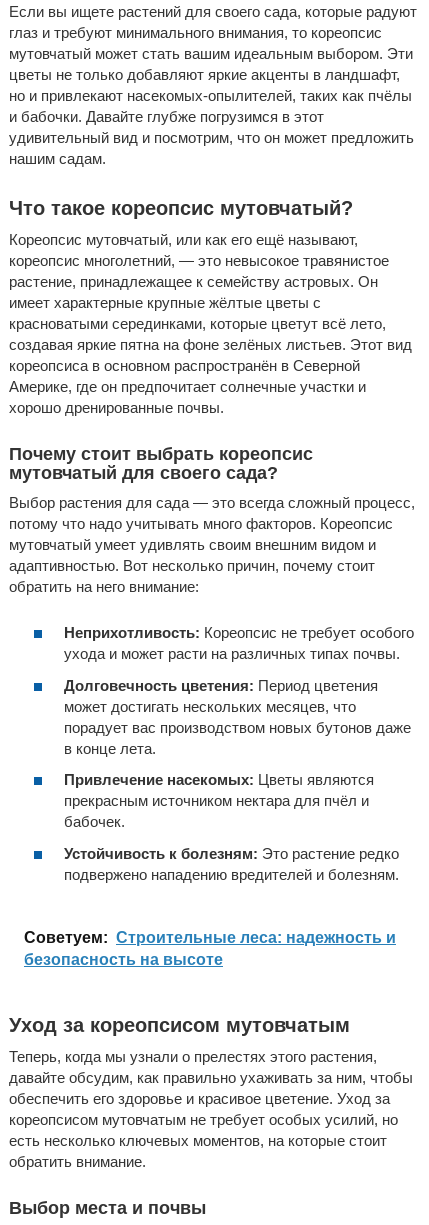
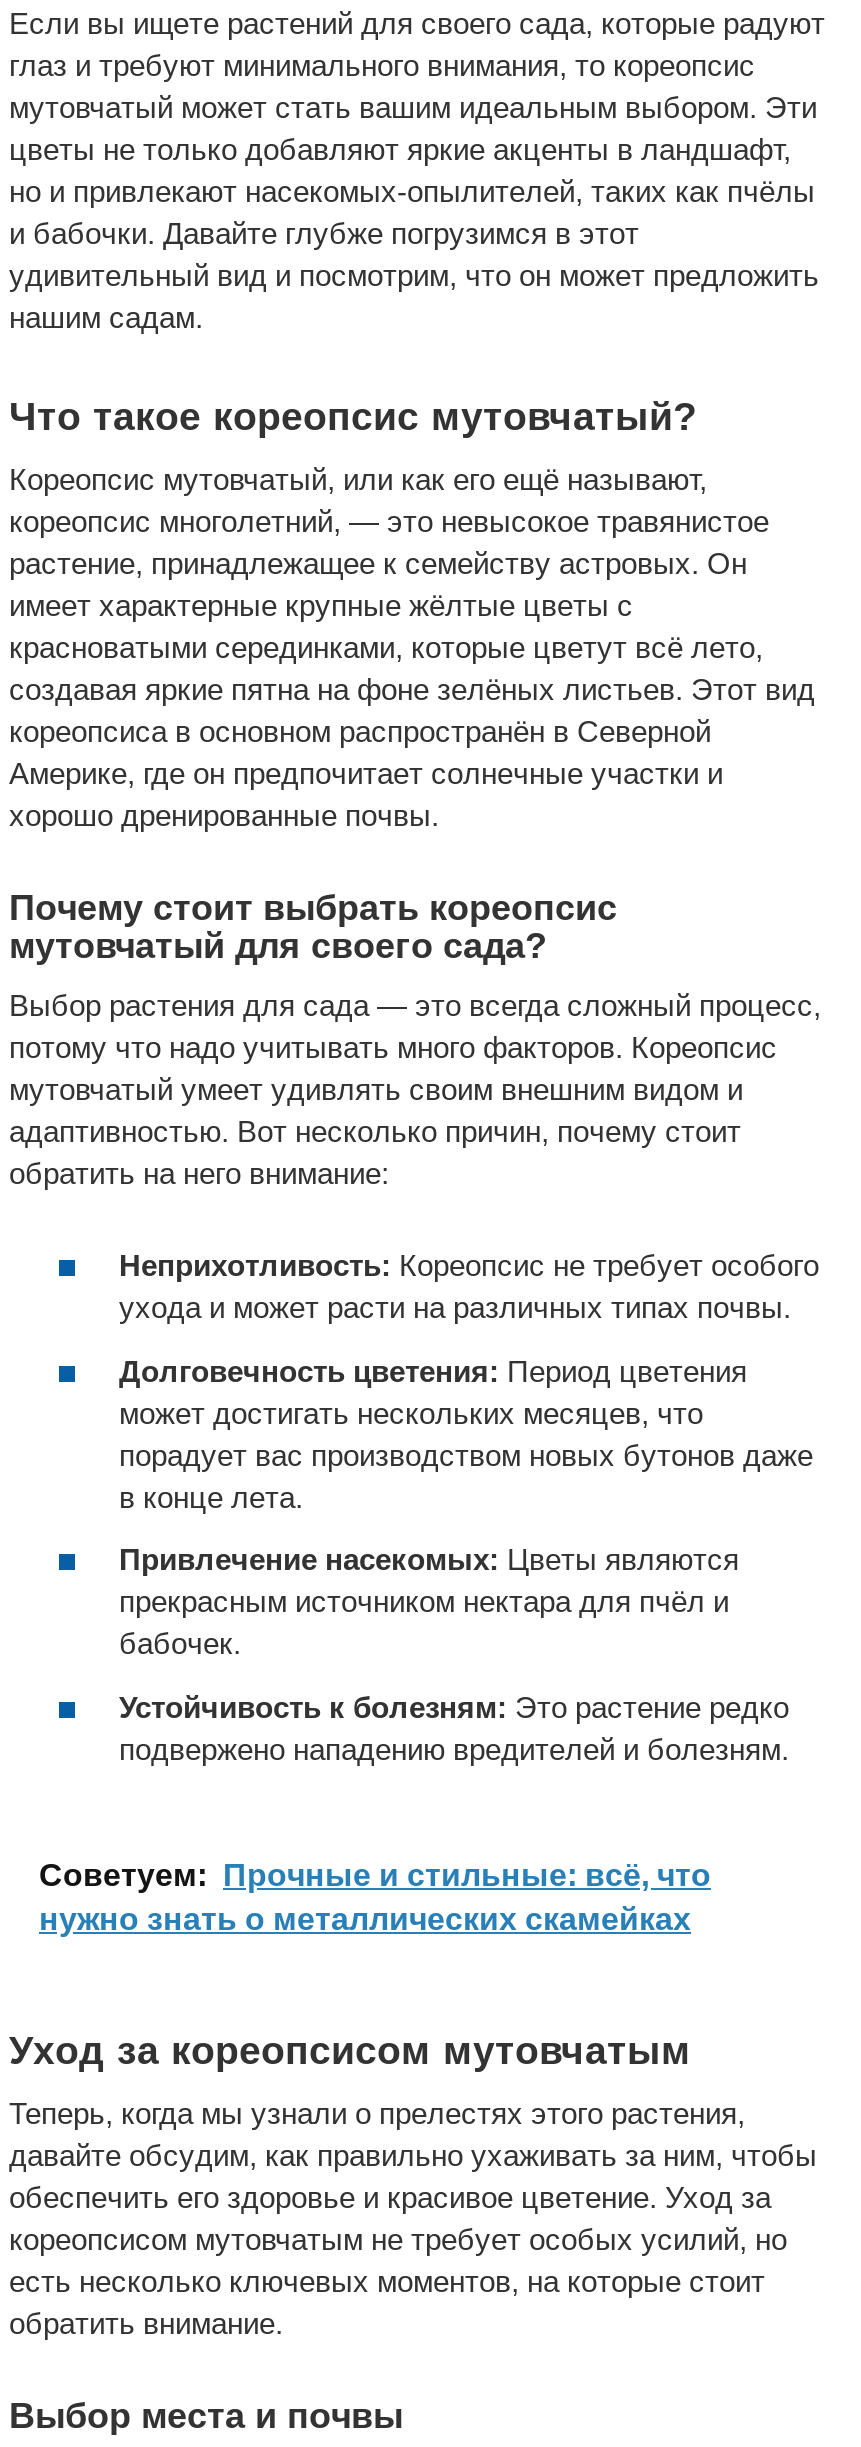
- Cоветуем: Строительные леса: надежность и
- безопасность на высоте
+ Cоветуем: Прочные и стильные: всё, что
+ нужно знать о металлических скамейках
